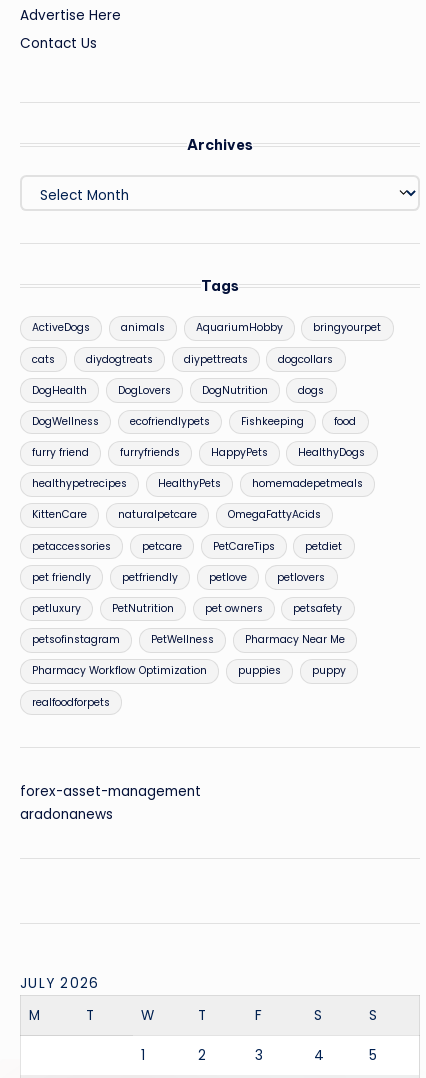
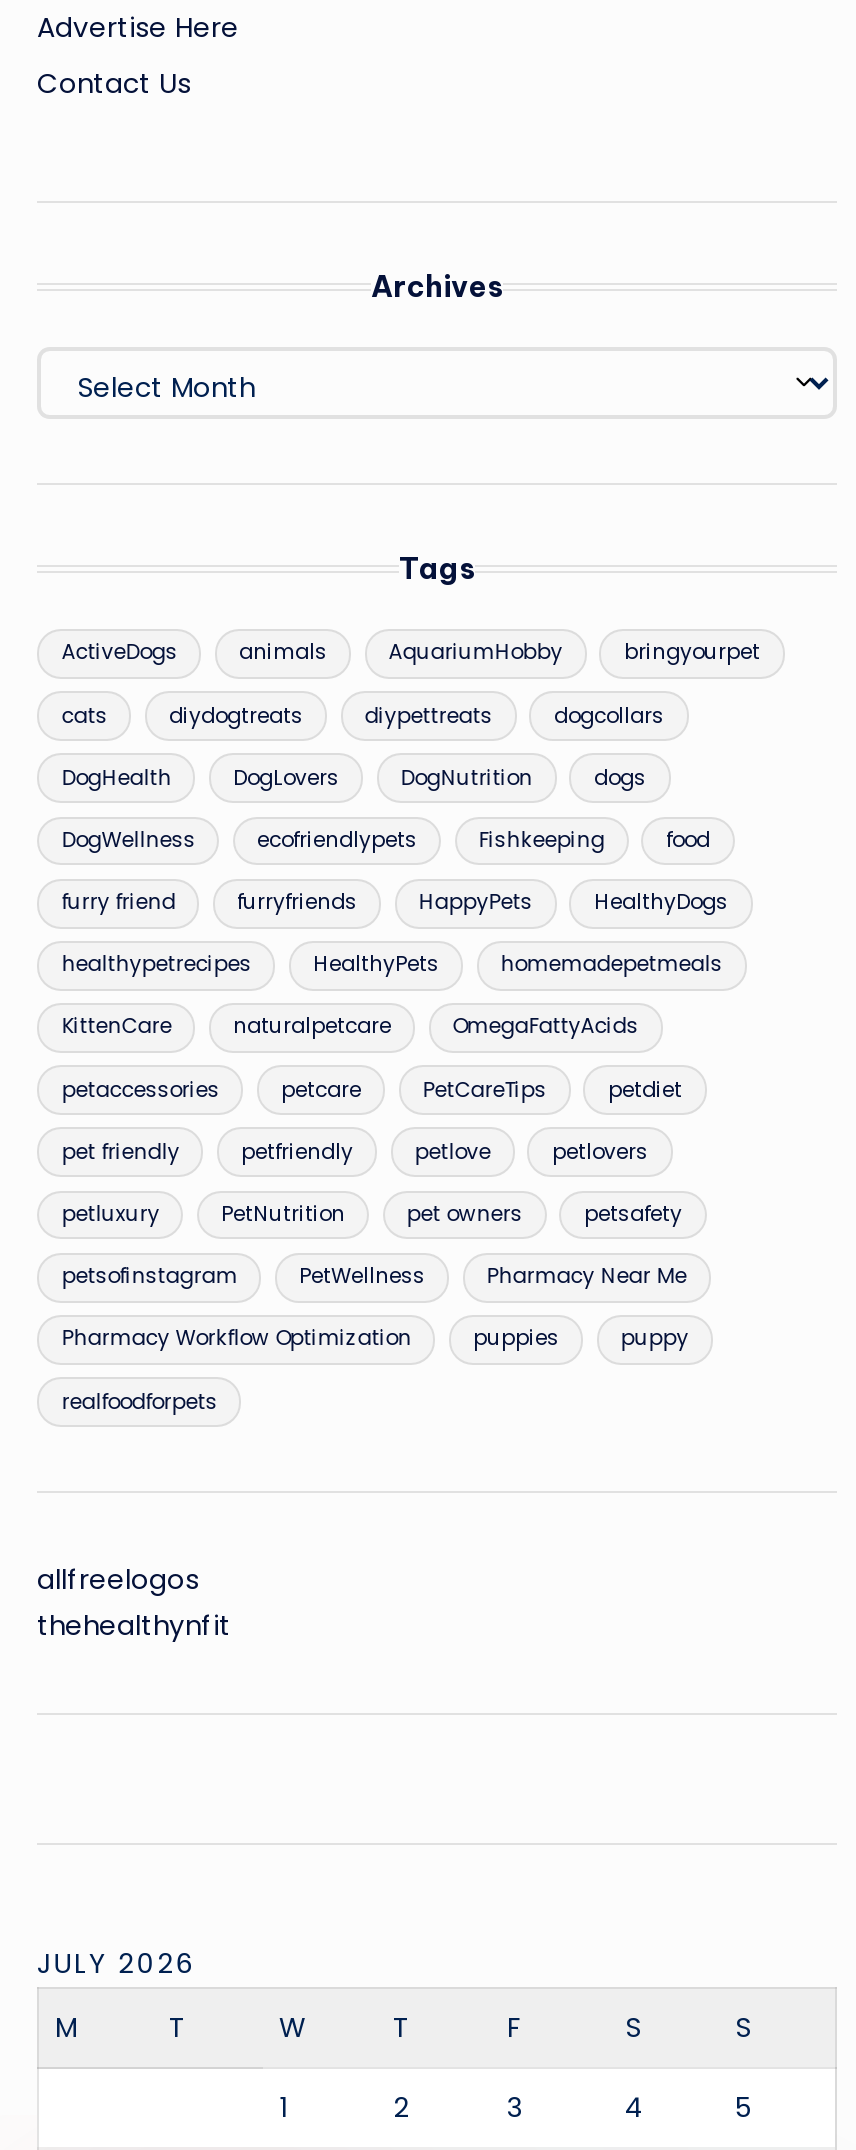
- forex-asset-management
- aradonanews
+ allfreelogos
+ thehealthynfit
